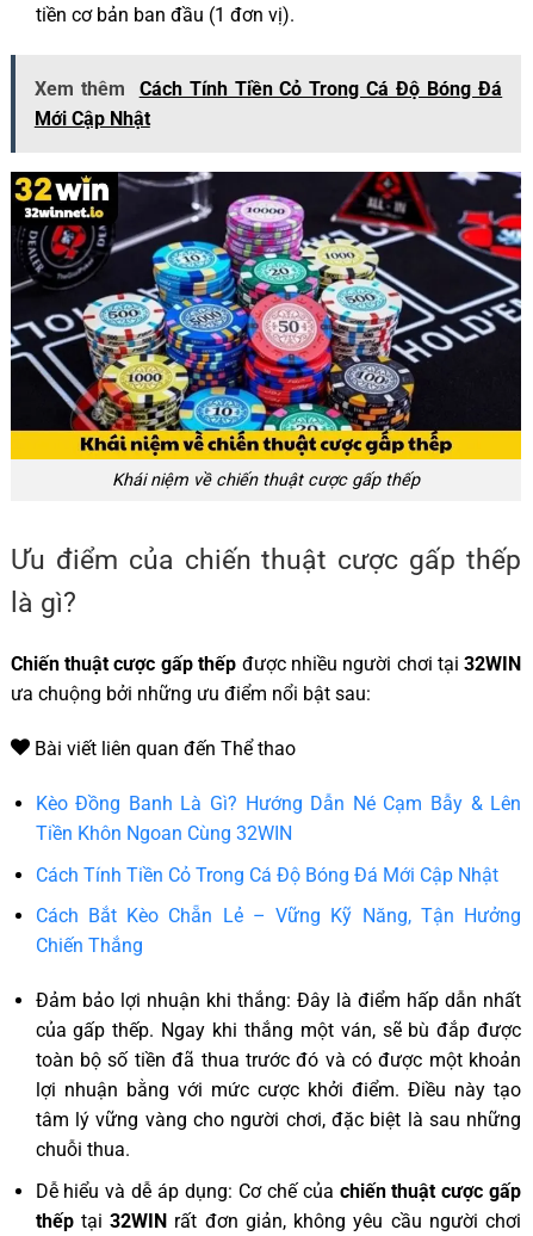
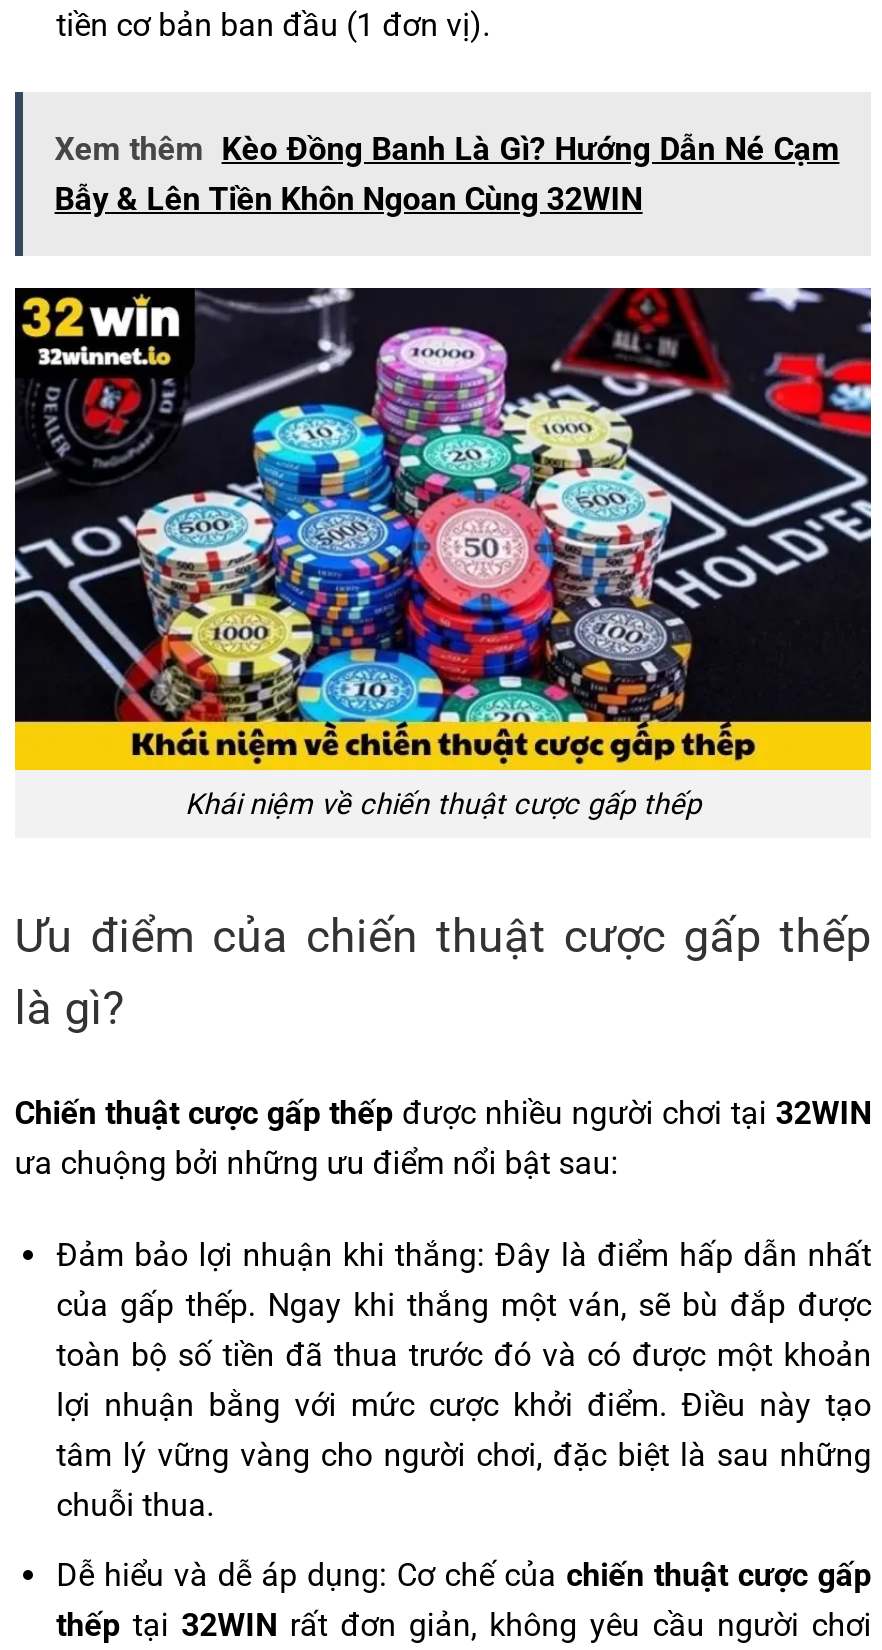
- Xem thêm
- Cách Tính Tiền Cỏ Trong Cá Độ Bóng Đá
- Mới Cập Nhật
+ Xem thêm Kèo Đồng Banh Là Gì? Hướng Dẫn Né Cạm
+ Bẫy & Lên Tiền Khôn Ngoan Cùng 32WIN

- Bài viết liên quan đến Thể thao
- Kèo Đồng Banh Là Gì? Hướng Dẫn Né Cạm Bẫy & Lên
- Tiền Khôn Ngoan Cùng 32WIN
- Cách Tính Tiền Cỏ Trong Cá Độ Bóng Đá Mới Cập Nhật
- Cách Bắt Kèo Chẵn Lẻ – Vững Kỹ Năng, Tận Hưởng
- Chiến Thắng
